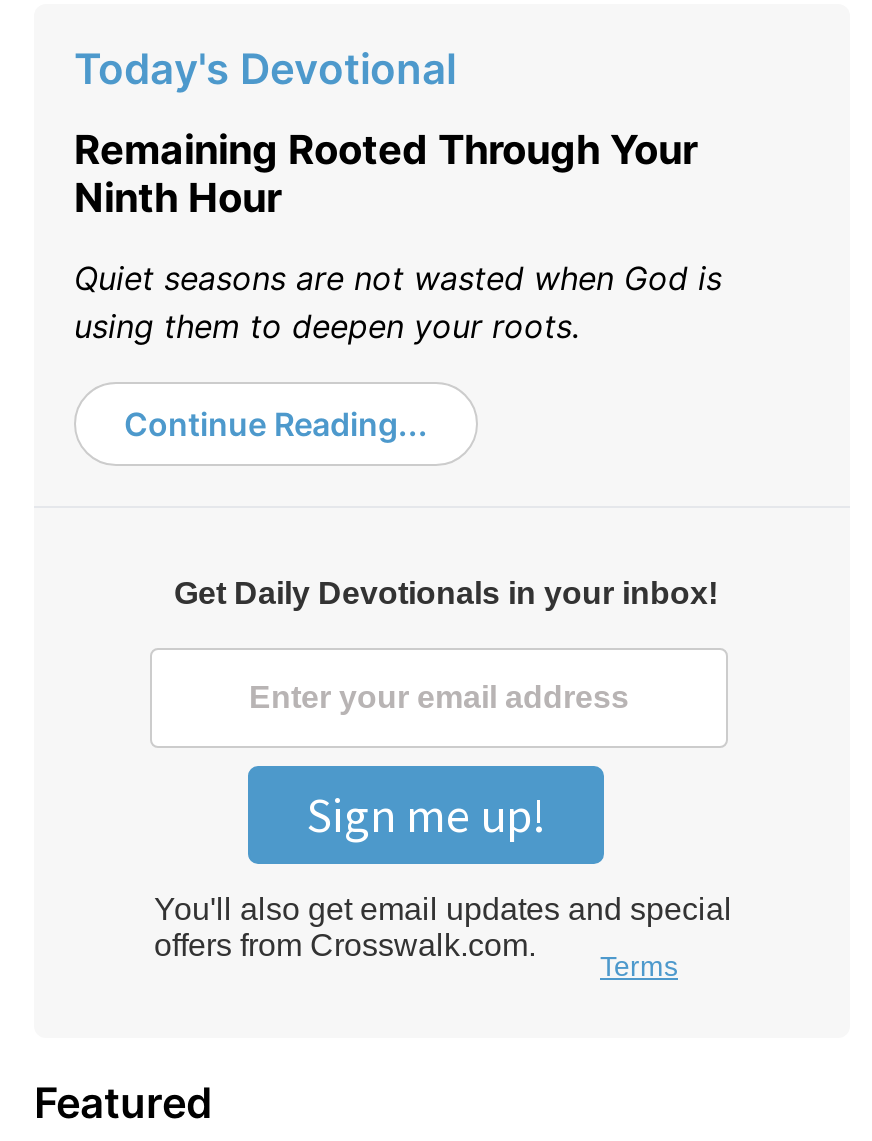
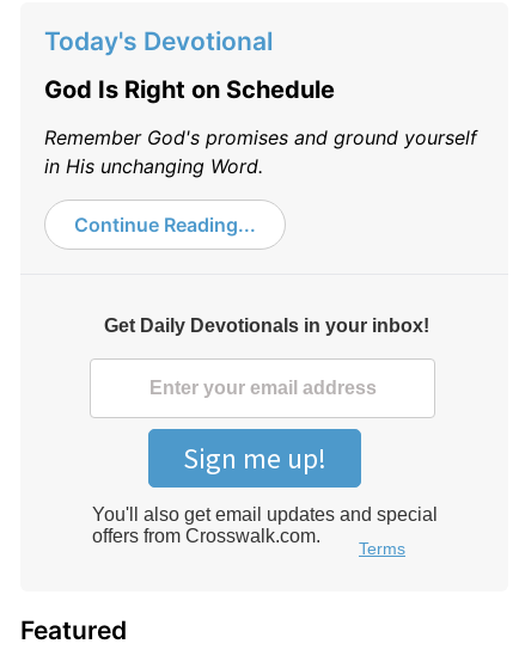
- Remaining Rooted Through Your
- Ninth Hour
+ God Is Right on Schedule

- Quiet seasons are not wasted when God is
- using them to deepen your roots.
+ Remember God's promises and ground yourself
+ in His unchanging Word.
